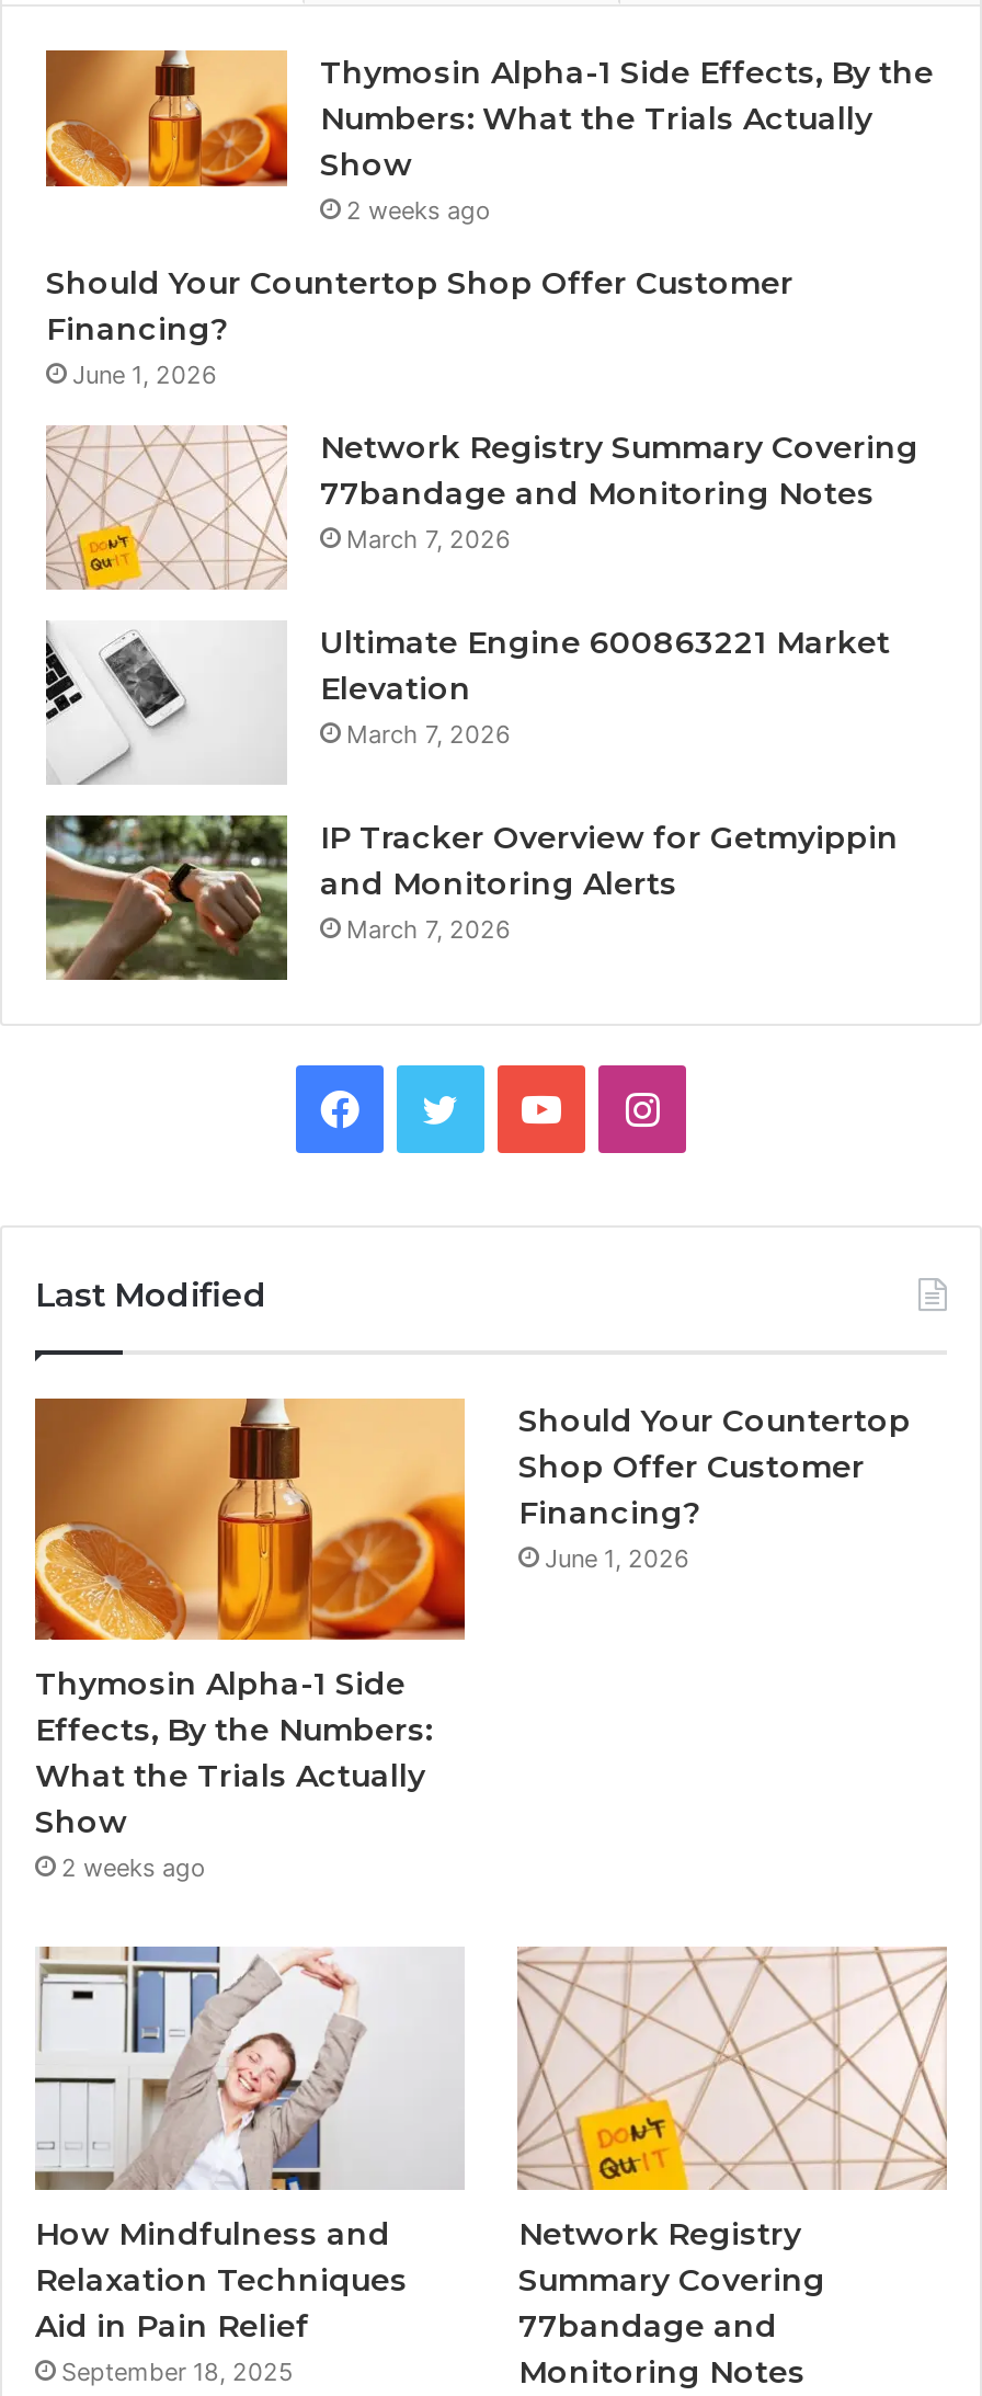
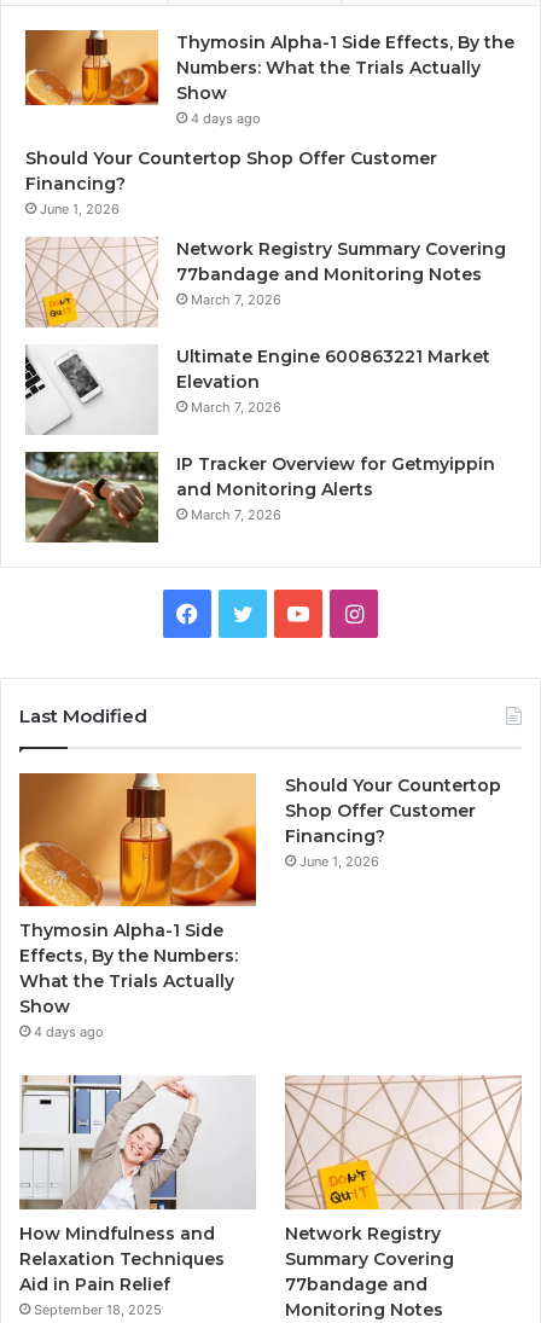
- 2 weeks ago
+ 4 days ago

- 2 weeks ago
+ 4 days ago
